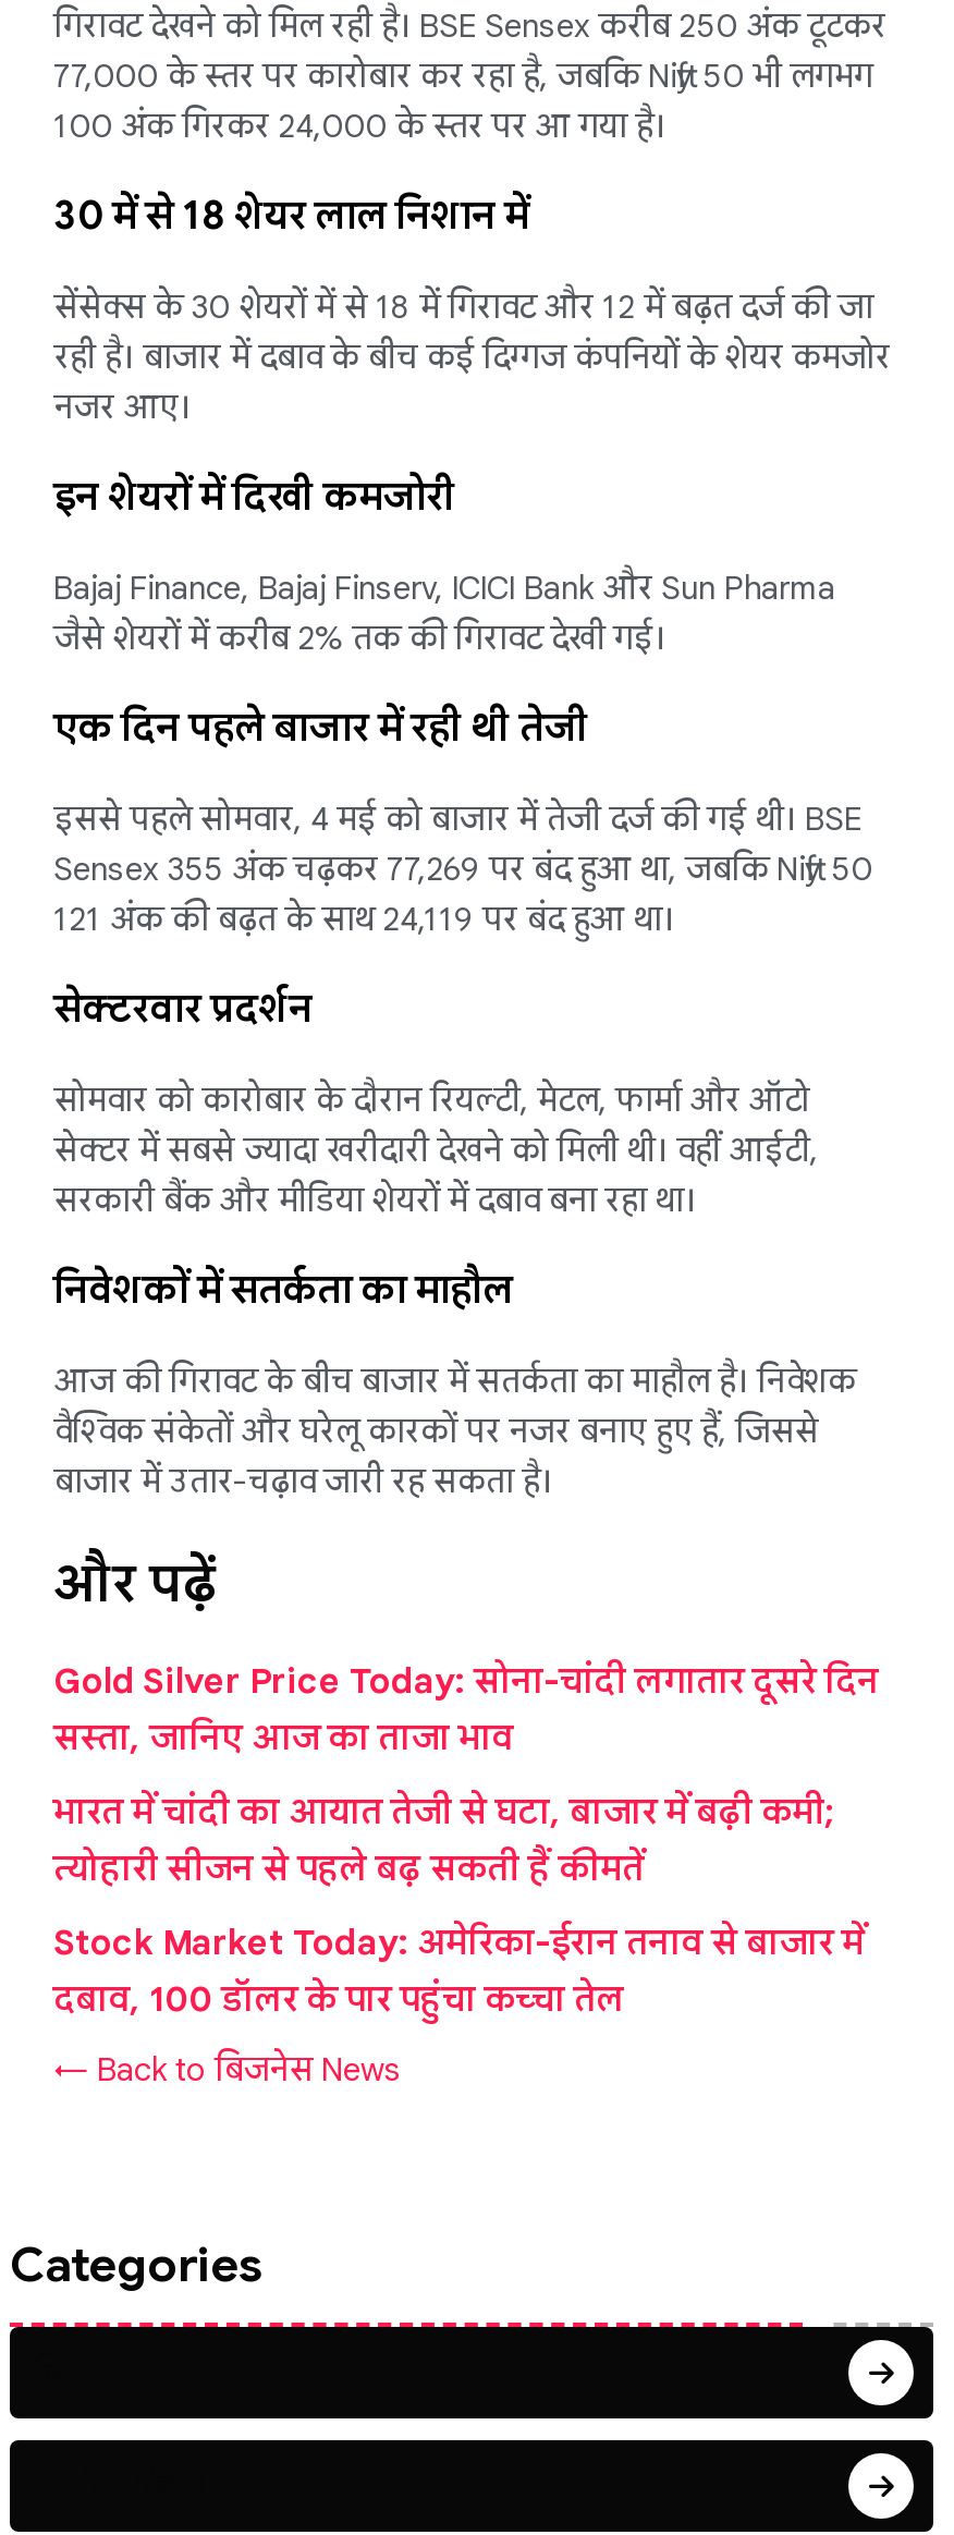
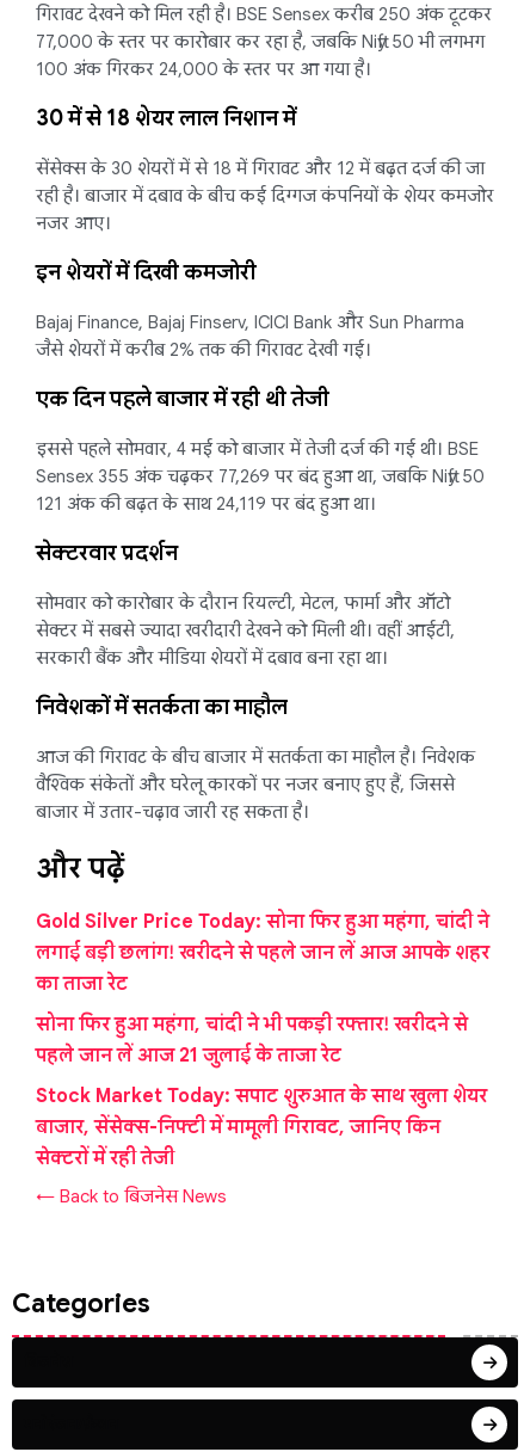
- Gold Silver Price Today: सोना-चांदी लगातार दूसरे दिन
- सस्ता, जानिए आज का ताजा भाव
+ Gold Silver Price Today: सोना फिर हुआ महंगा, चांदी ने
+ लगाई बड़ी छलांग! खरीदने से पहले जान लें आज आपके शहर
+ का ताजा रेट

- भारत में चांदी का आयात तेजी से घटा, बाजार में बढ़ी कमी;
- त्योहारी सीजन से पहले बढ़ सकती हैं कीमतें
+ सोना फिर हुआ महंगा, चांदी ने भी पकड़ी रफ्तार! खरीदने से
+ पहले जान लें आज 21 जुलाई के ताजा रेट

- Stock Market Today: अमेरिका-ईरान तनाव से बाजार में
- दबाव, 100 डॉलर के पार पहुंचा कच्चा तेल
+ Stock Market Today: सपाट शुरुआत के साथ खुला शेयर
+ बाजार, सेंसेक्स-निफ्टी में मामूली गिरावट, जानिए किन
+ सेक्टरों में रही तेजी
